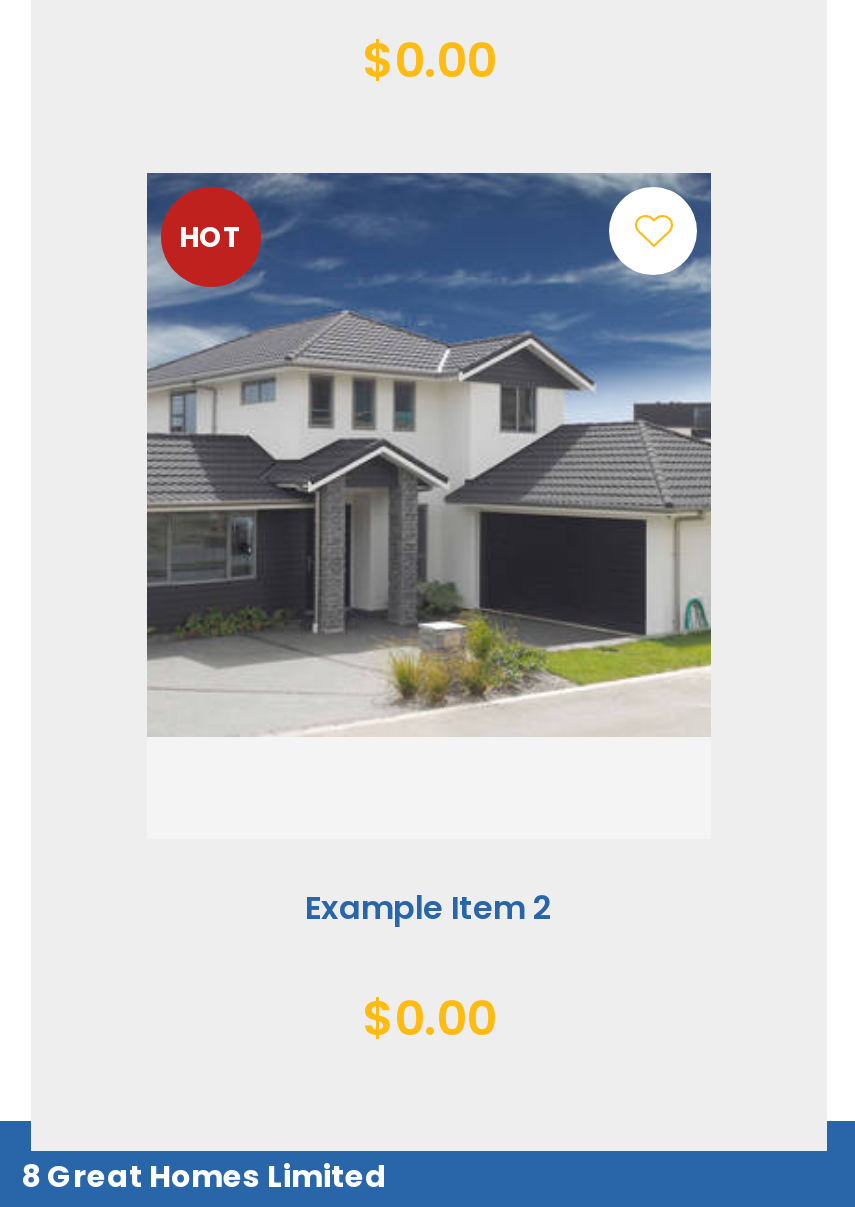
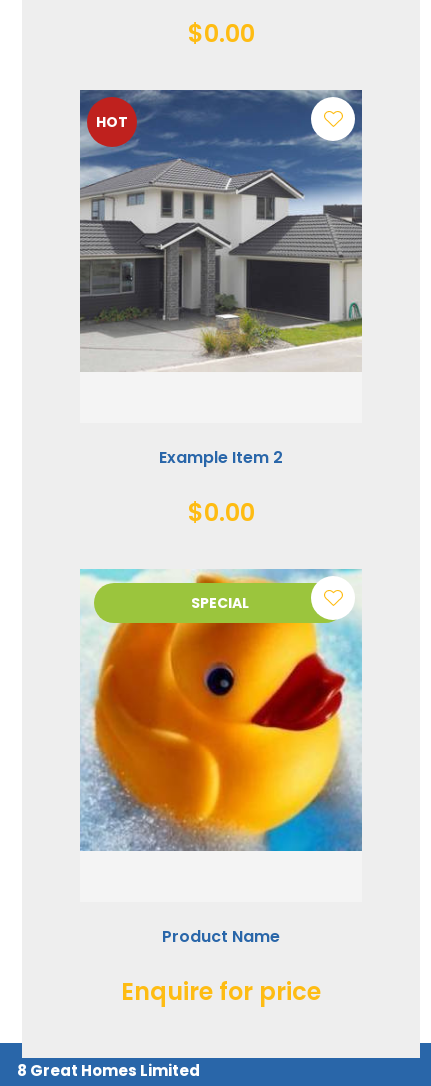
+ [image]
+ SPECIAL

+ Product Name
+ Enquire for price
